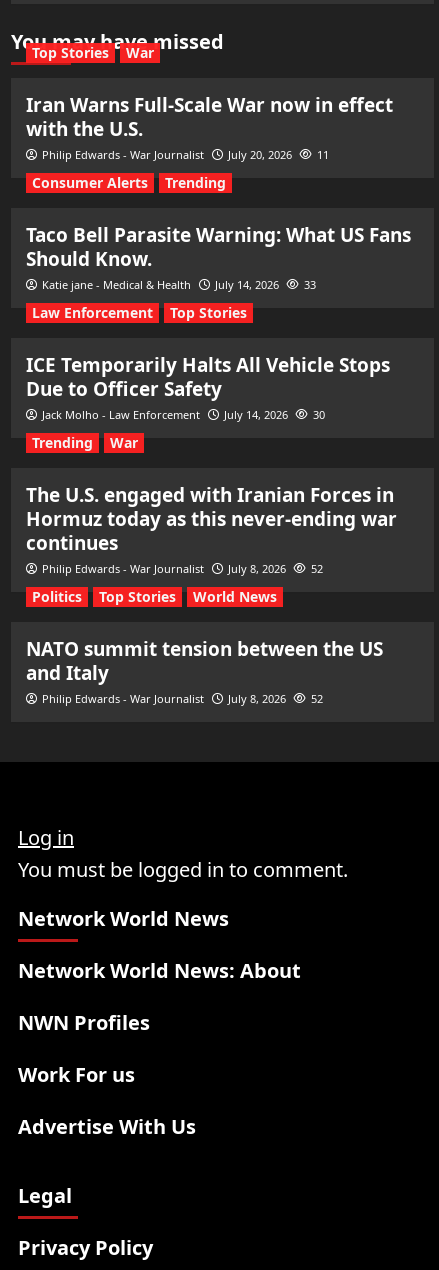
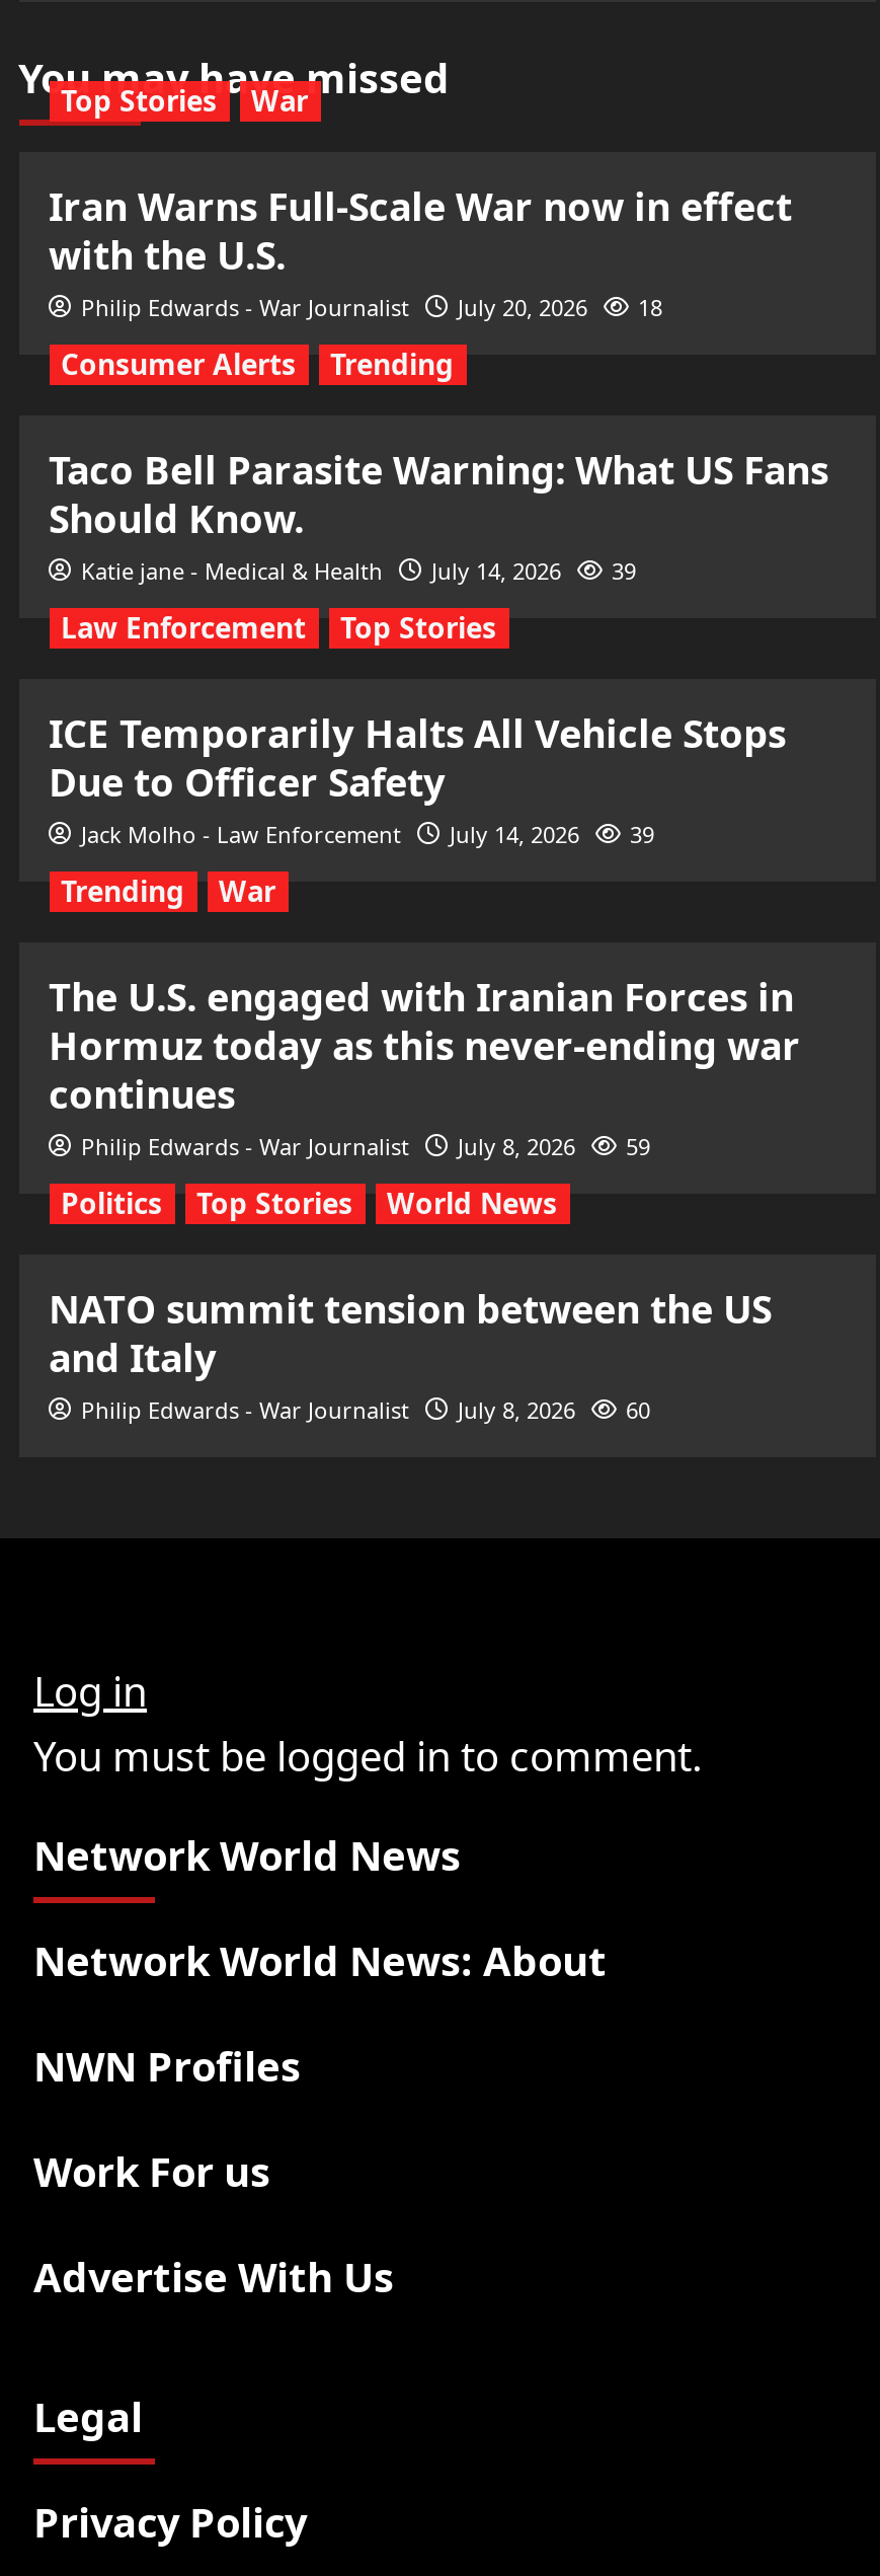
- Philip Edwards - War Journalist July 20, 2026 11
+ Philip Edwards - War Journalist July 20, 2026 18

- Katie jane - Medical & Health July 14, 2026 33
+ Katie jane - Medical & Health July 14, 2026 39

- Jack Molho - Law Enforcement July 14, 2026 30
+ Jack Molho - Law Enforcement July 14, 2026 39

- Philip Edwards - War Journalist July 8, 2026 52
+ Philip Edwards - War Journalist July 8, 2026 59

- Philip Edwards - War Journalist July 8, 2026 52
+ Philip Edwards - War Journalist July 8, 2026 60
